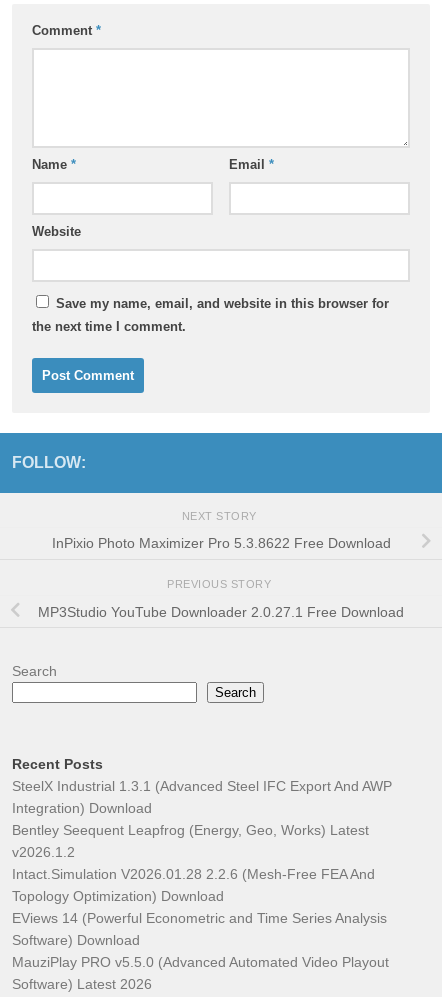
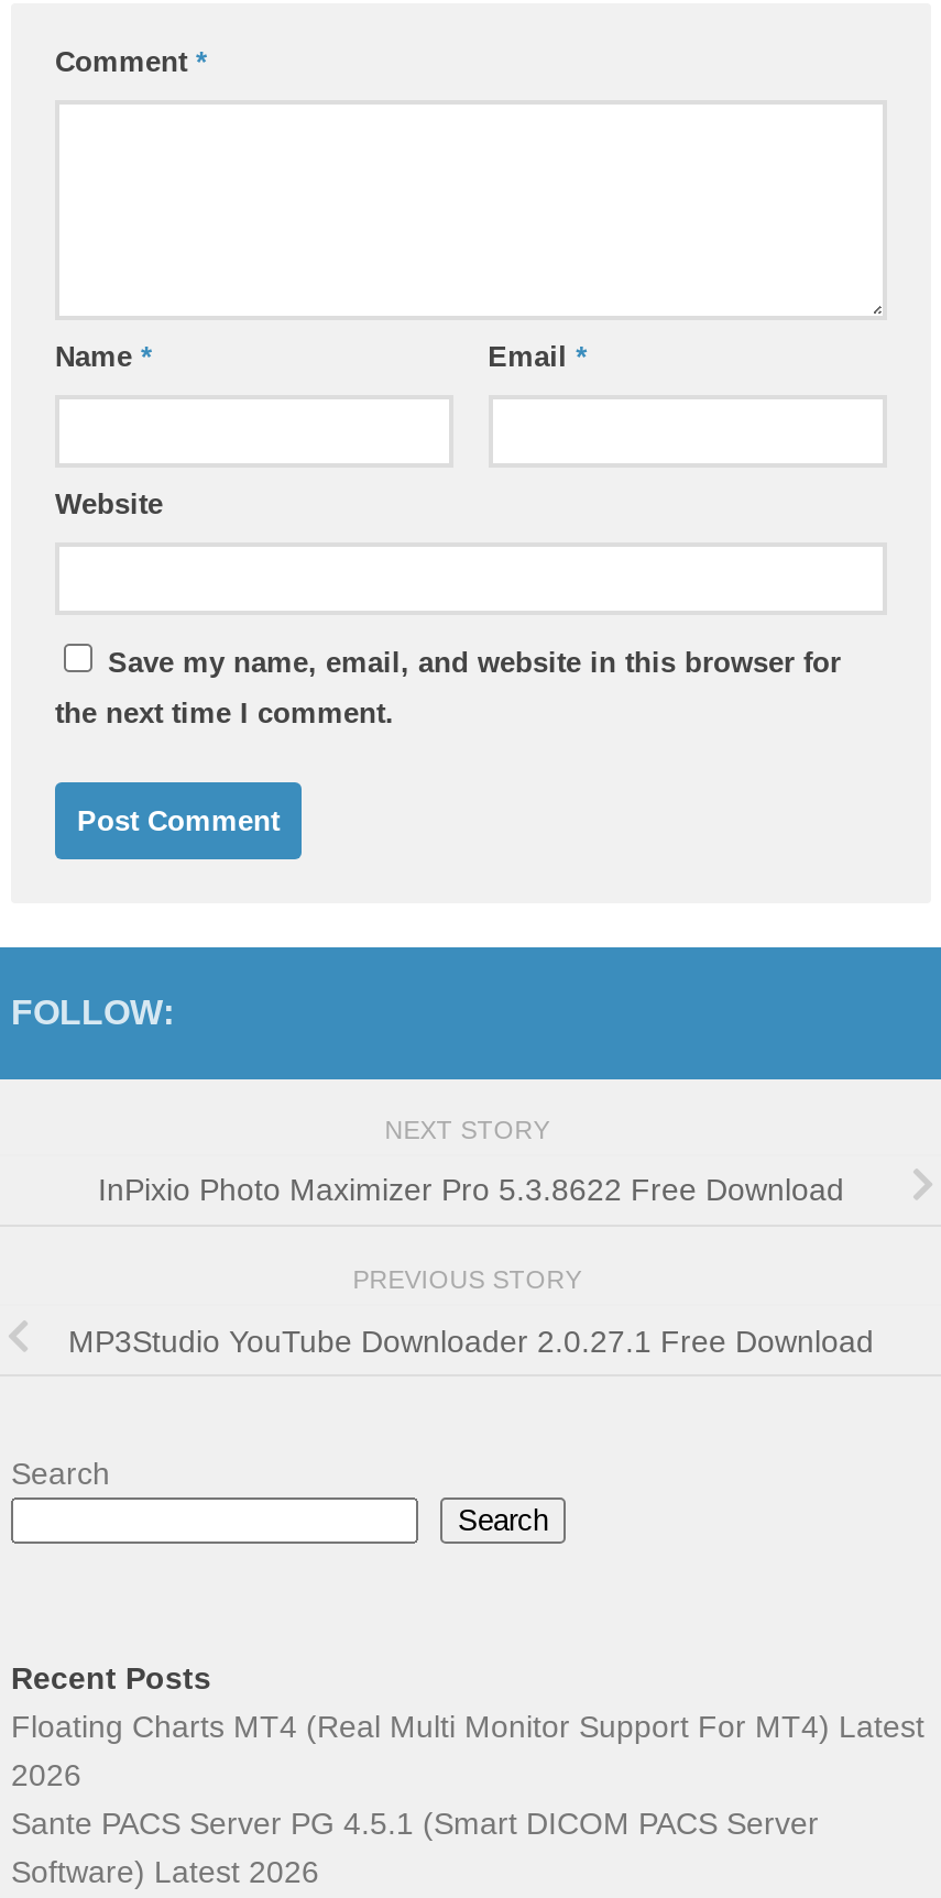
- SteelX Industrial 1.3.1 (Advanced Steel IFC Export And AWP
- Integration) Download
- Bentley Seequent Leapfrog (Energy, Geo, Works) Latest
- v2026.1.2
- Intact.Simulation V2026.01.28 2.2.6 (Mesh-Free FEA And
- Topology Optimization) Download
- EViews 14 (Powerful Econometric and Time Series Analysis
- Software) Download
- MauziPlay PRO v5.5.0 (Advanced Automated Video Playout
+ Floating Charts MT4 (Real Multi Monitor Support For MT4) Latest
+ 2026
+ Sante PACS Server PG 4.5.1 (Smart DICOM PACS Server
